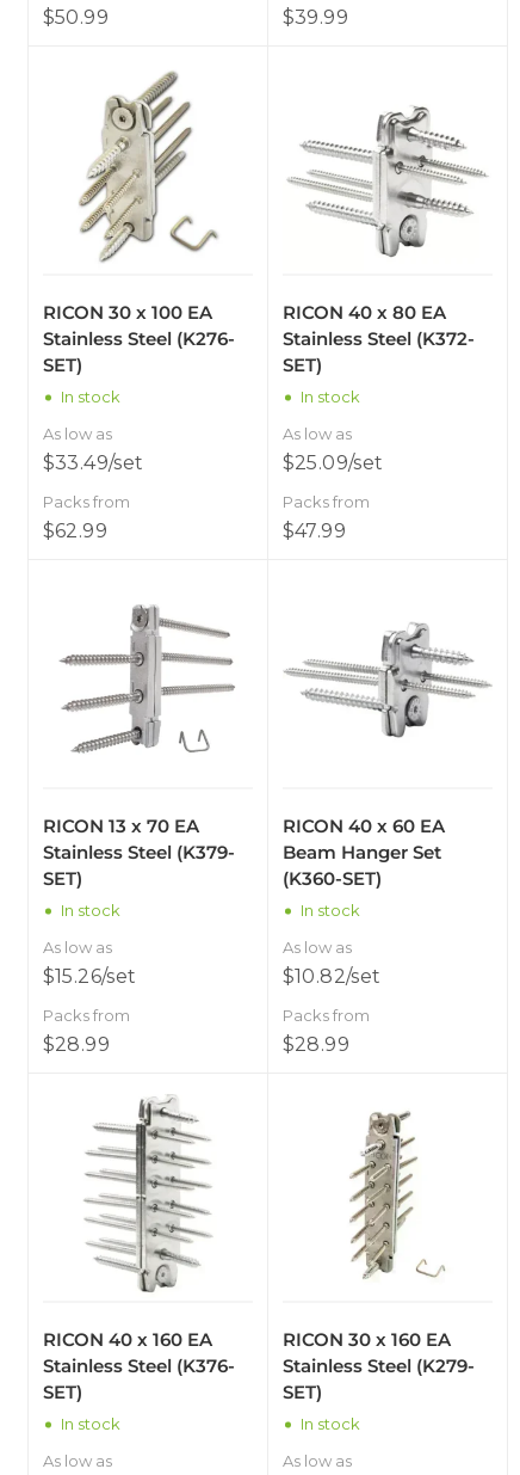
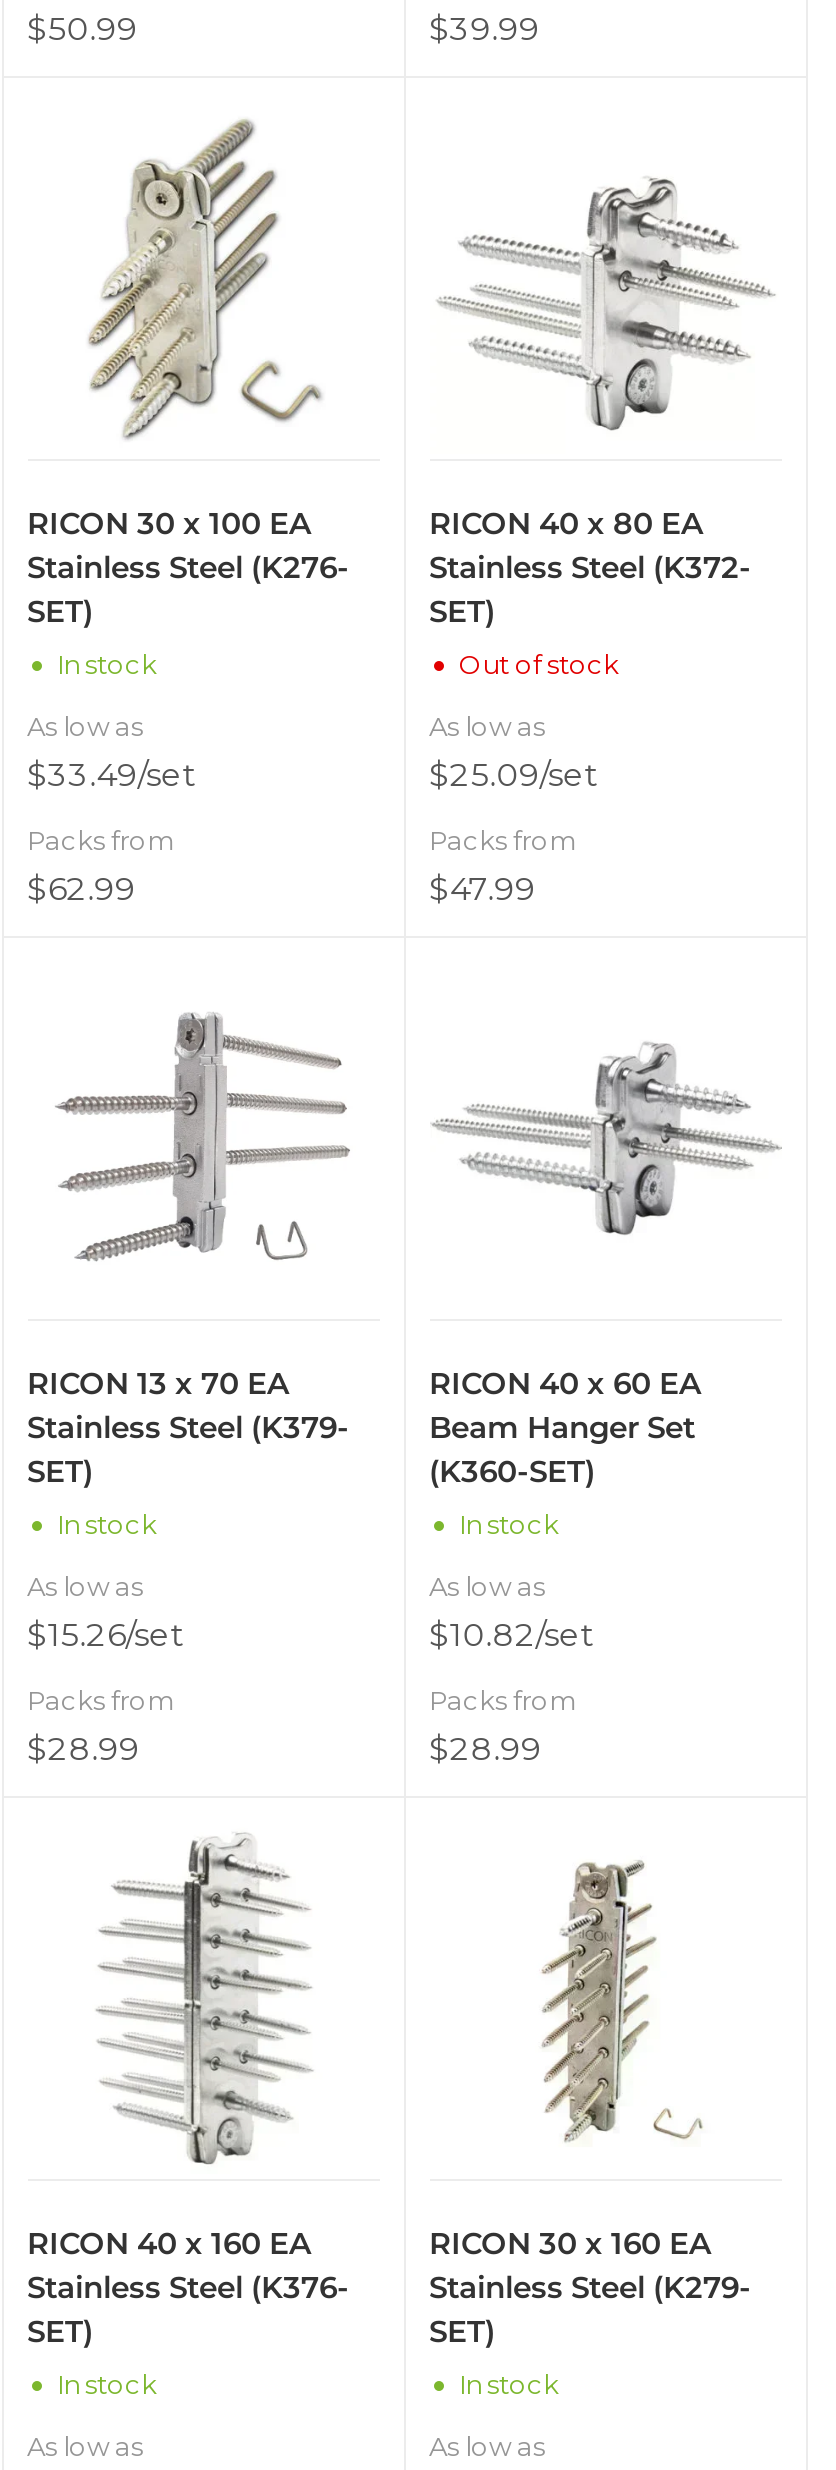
- In stock
+ Out of stock
